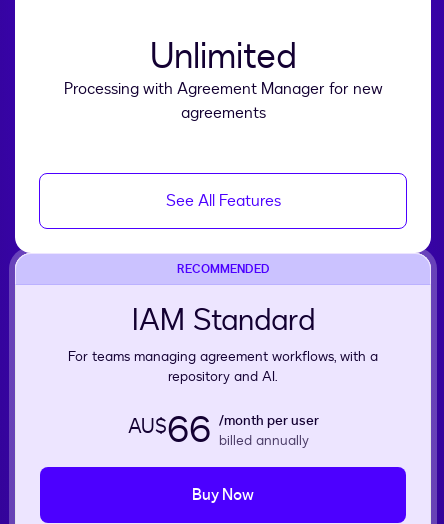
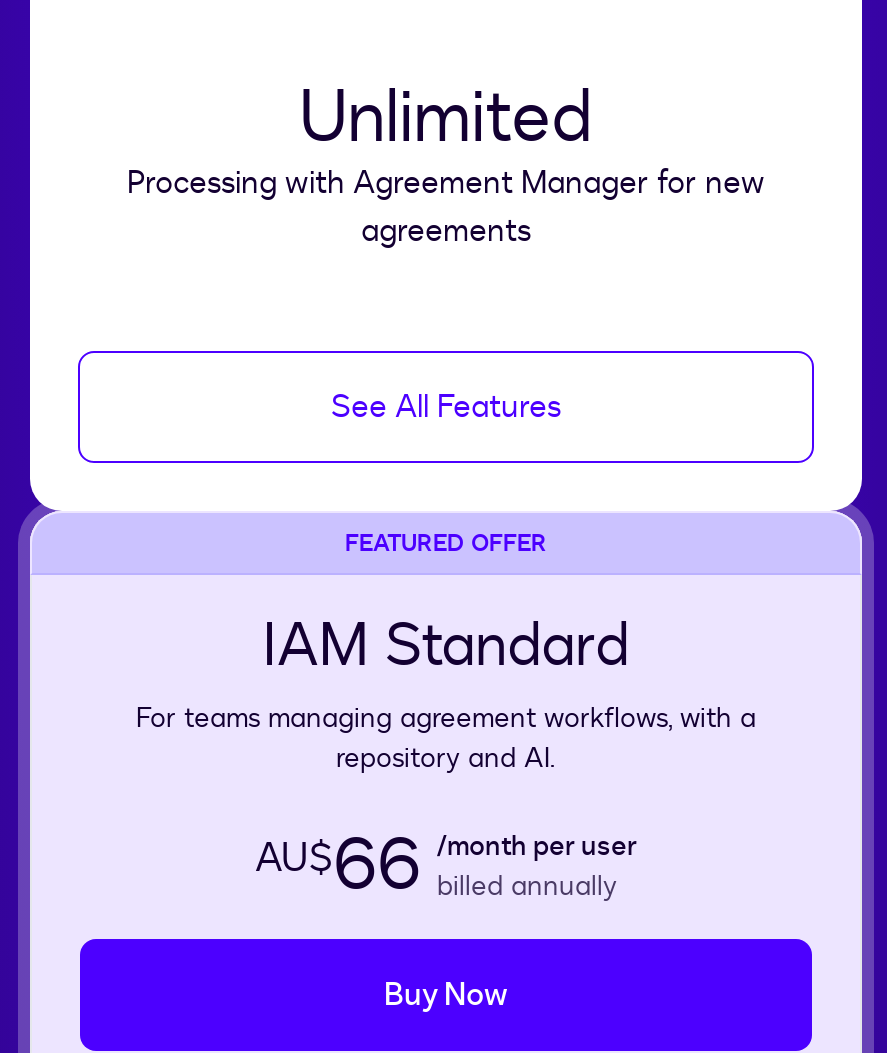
- RECOMMENDED
+ FEATURED OFFER
